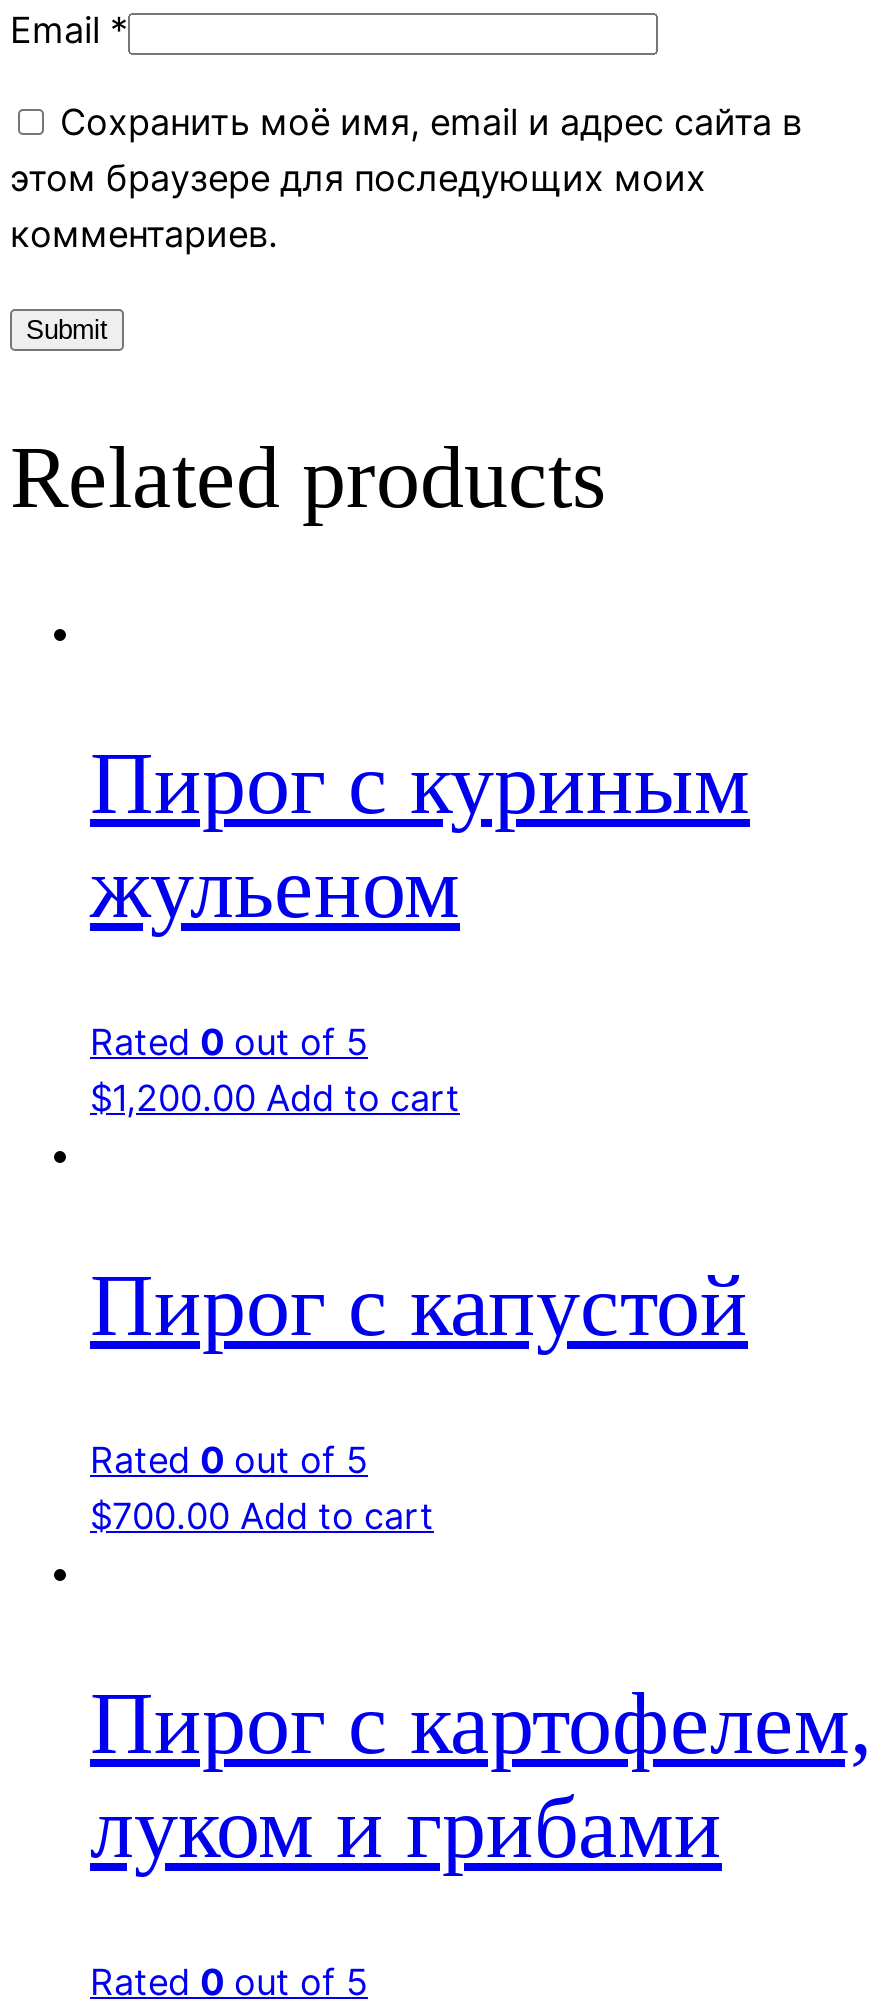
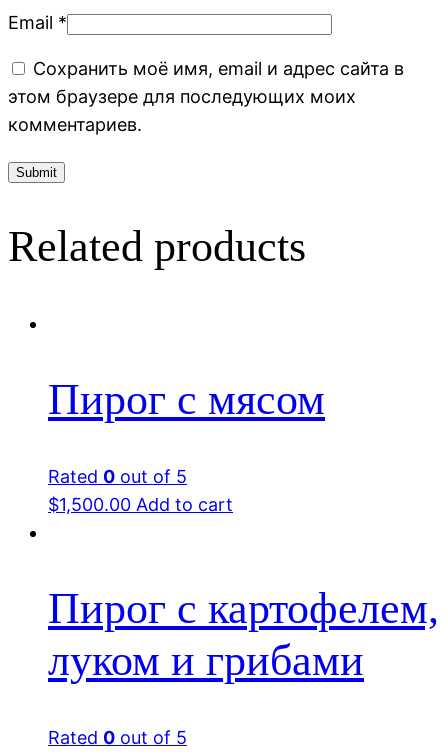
- Пирог с куриным
- жульеном
+ Пирог с мясом

- $1,200.00 Add to cart
- Пирог с капустой
- Rated 0 out of 5
- $700.00 Add to cart
+ $1,500.00 Add to cart
